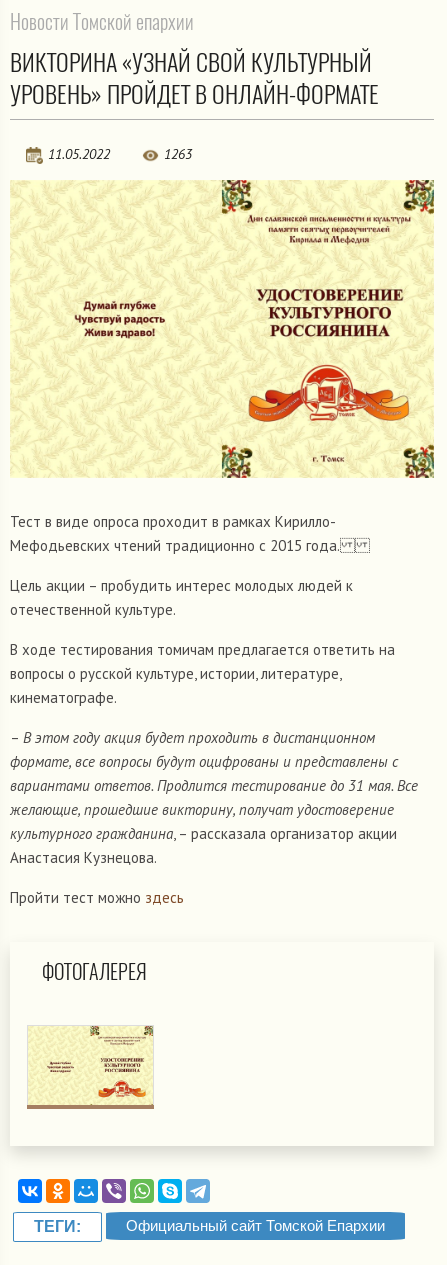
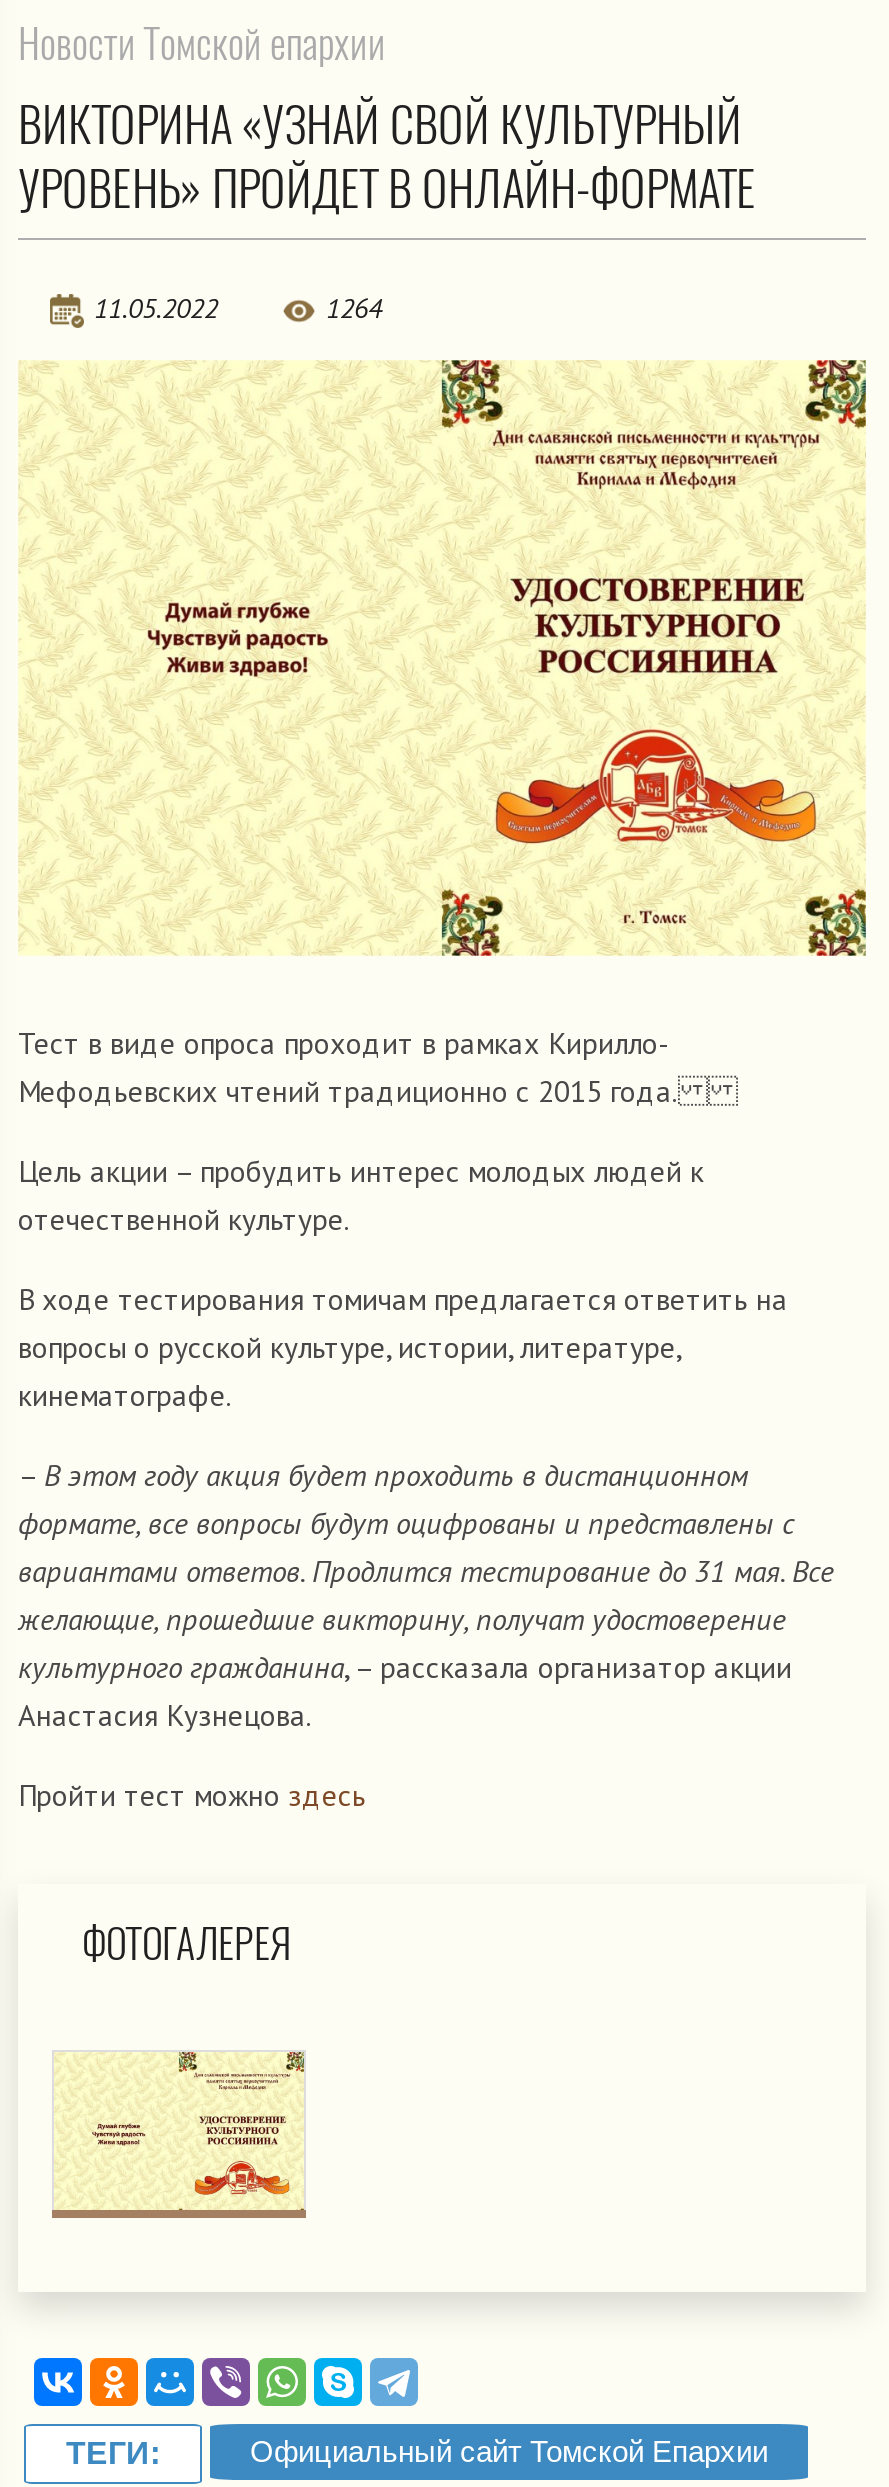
- 1263
+ 1264
